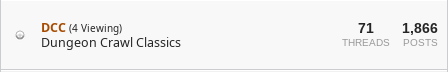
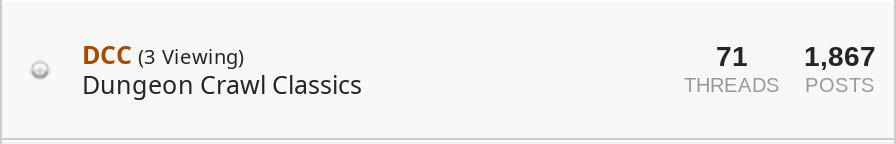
- DCC (4 Viewing)
+ DCC (3 Viewing)

- 71 1,866
+ 71 1,867
